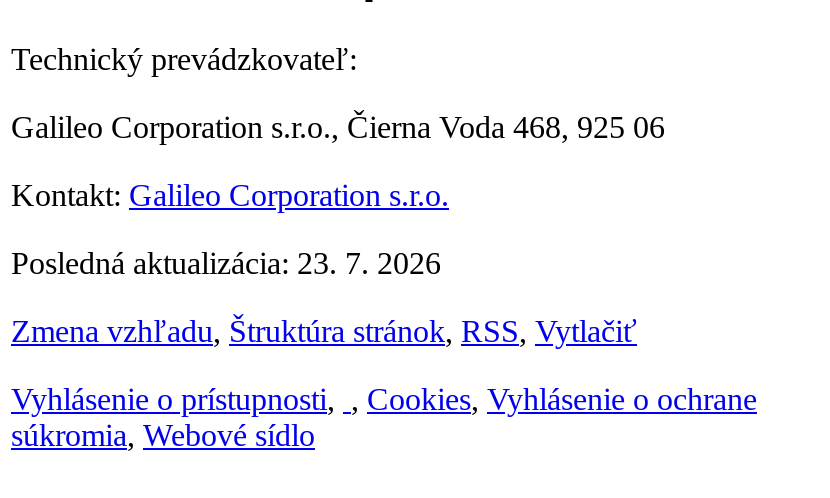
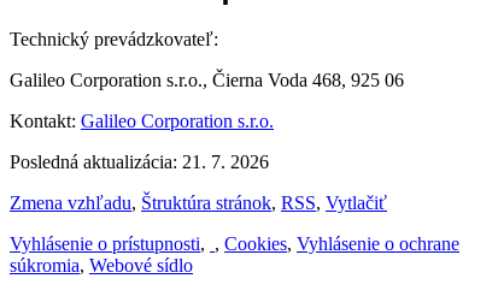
- Posledná aktualizácia: 23. 7. 2026
+ Posledná aktualizácia: 21. 7. 2026
